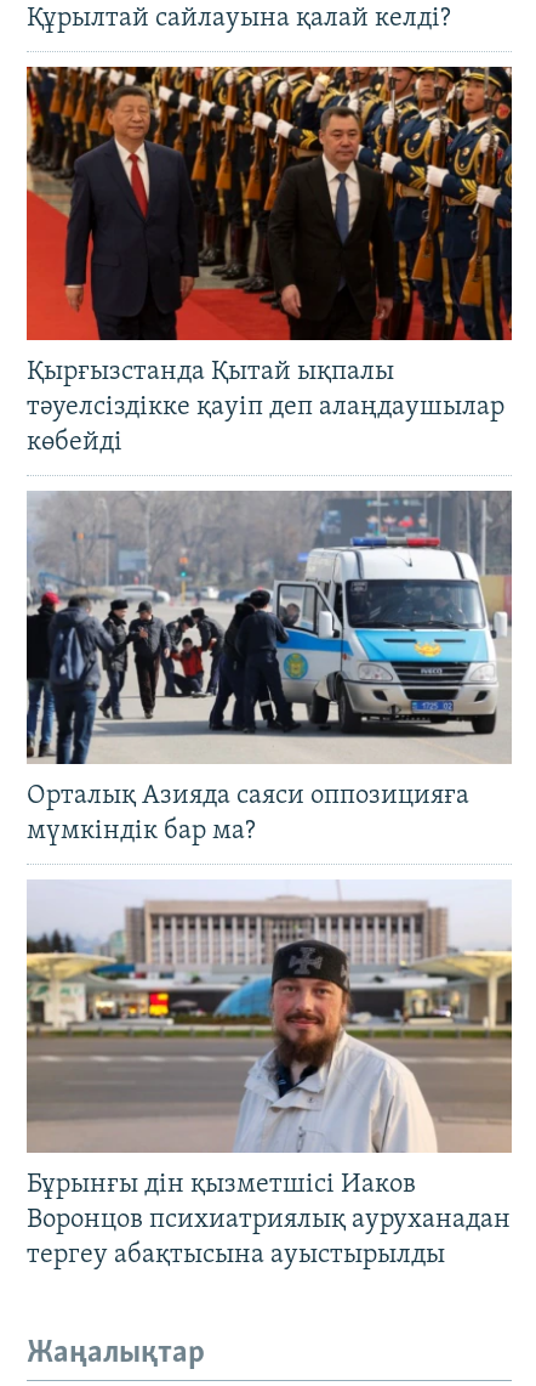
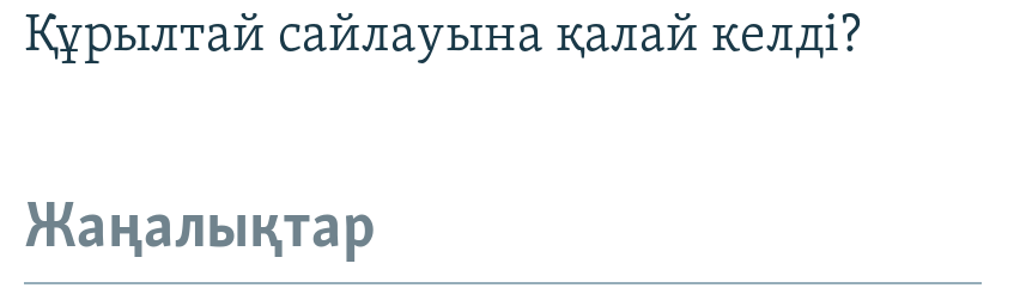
- [image]
- Қырғызстанда Қытай ықпалы
- тәуелсіздікке қауіп деп алаңдаушылар
- көбейді

- [image]
- Орталық Азияда саяси оппозицияға
- мүмкіндік бар ма?

- [image]
- Бұрынғы дін қызметшісі Иаков
- Воронцов психиатриялық ауруханадан
- тергеу абақтысына ауыстырылды
